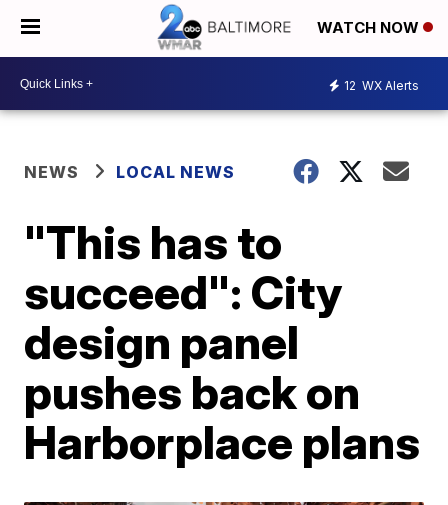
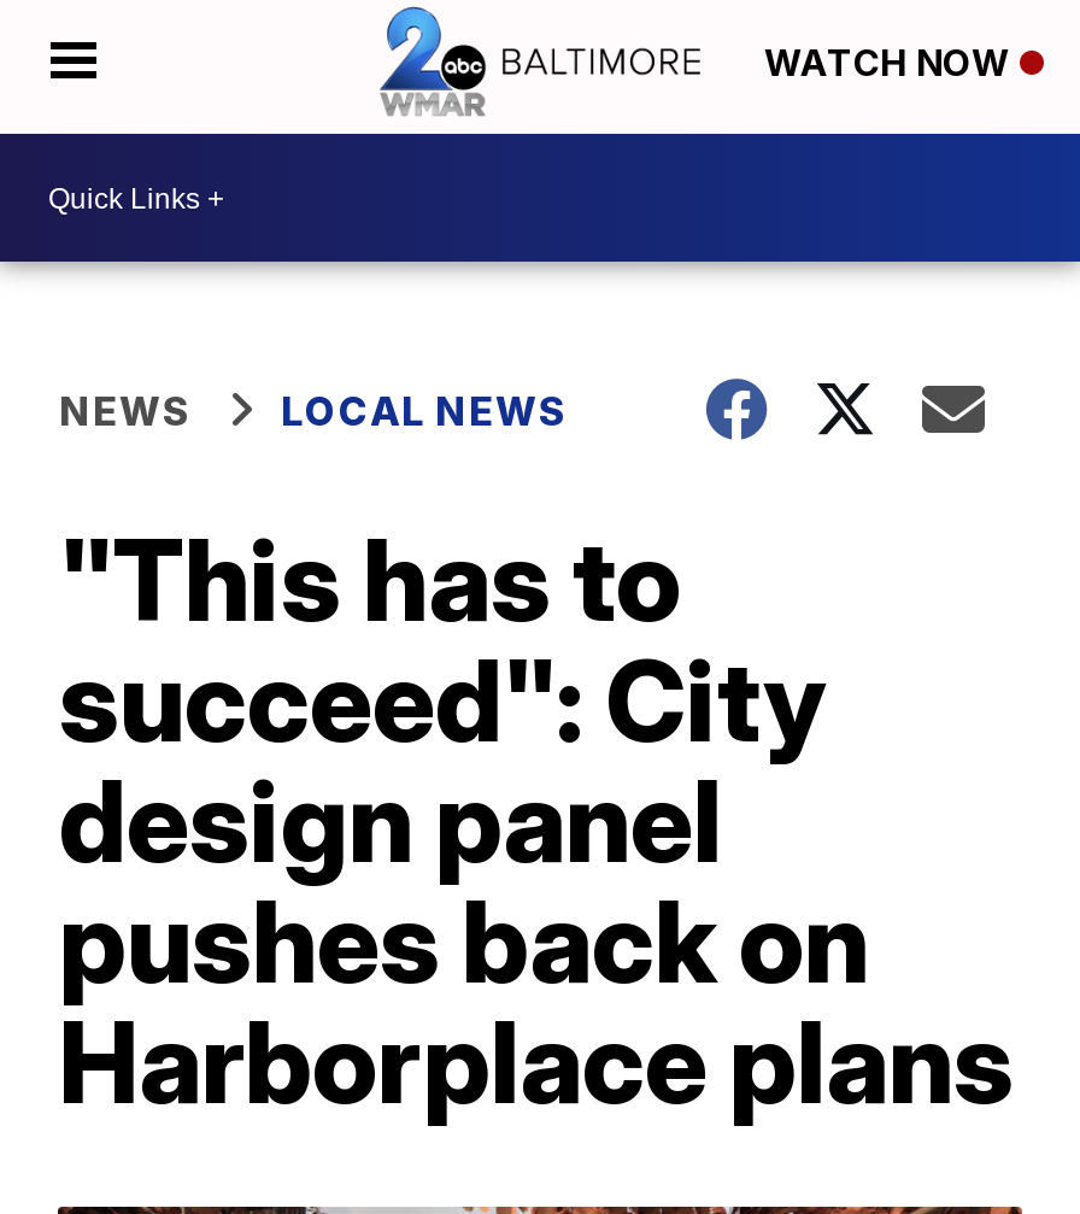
- 12 WX Alerts
